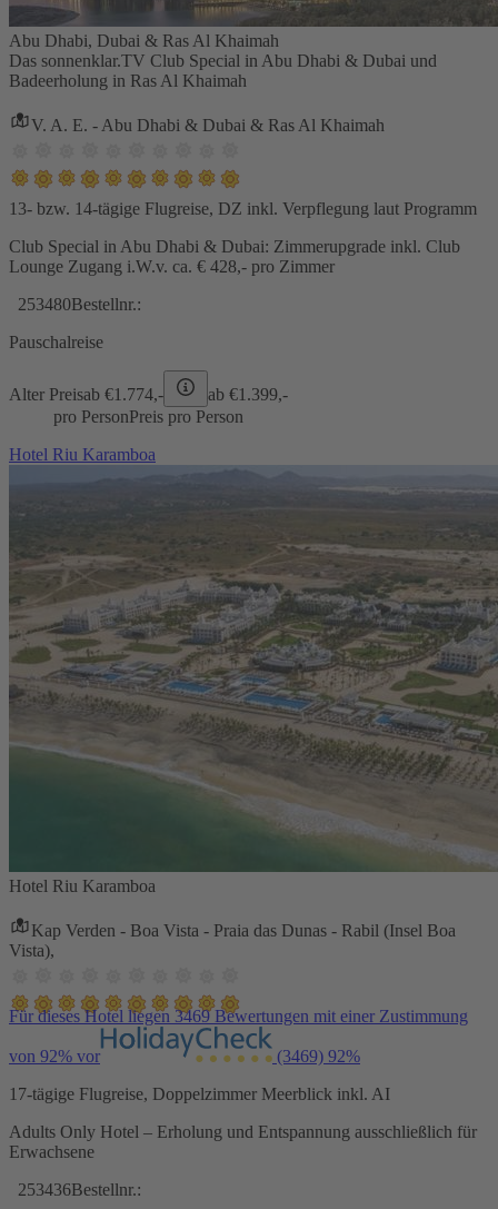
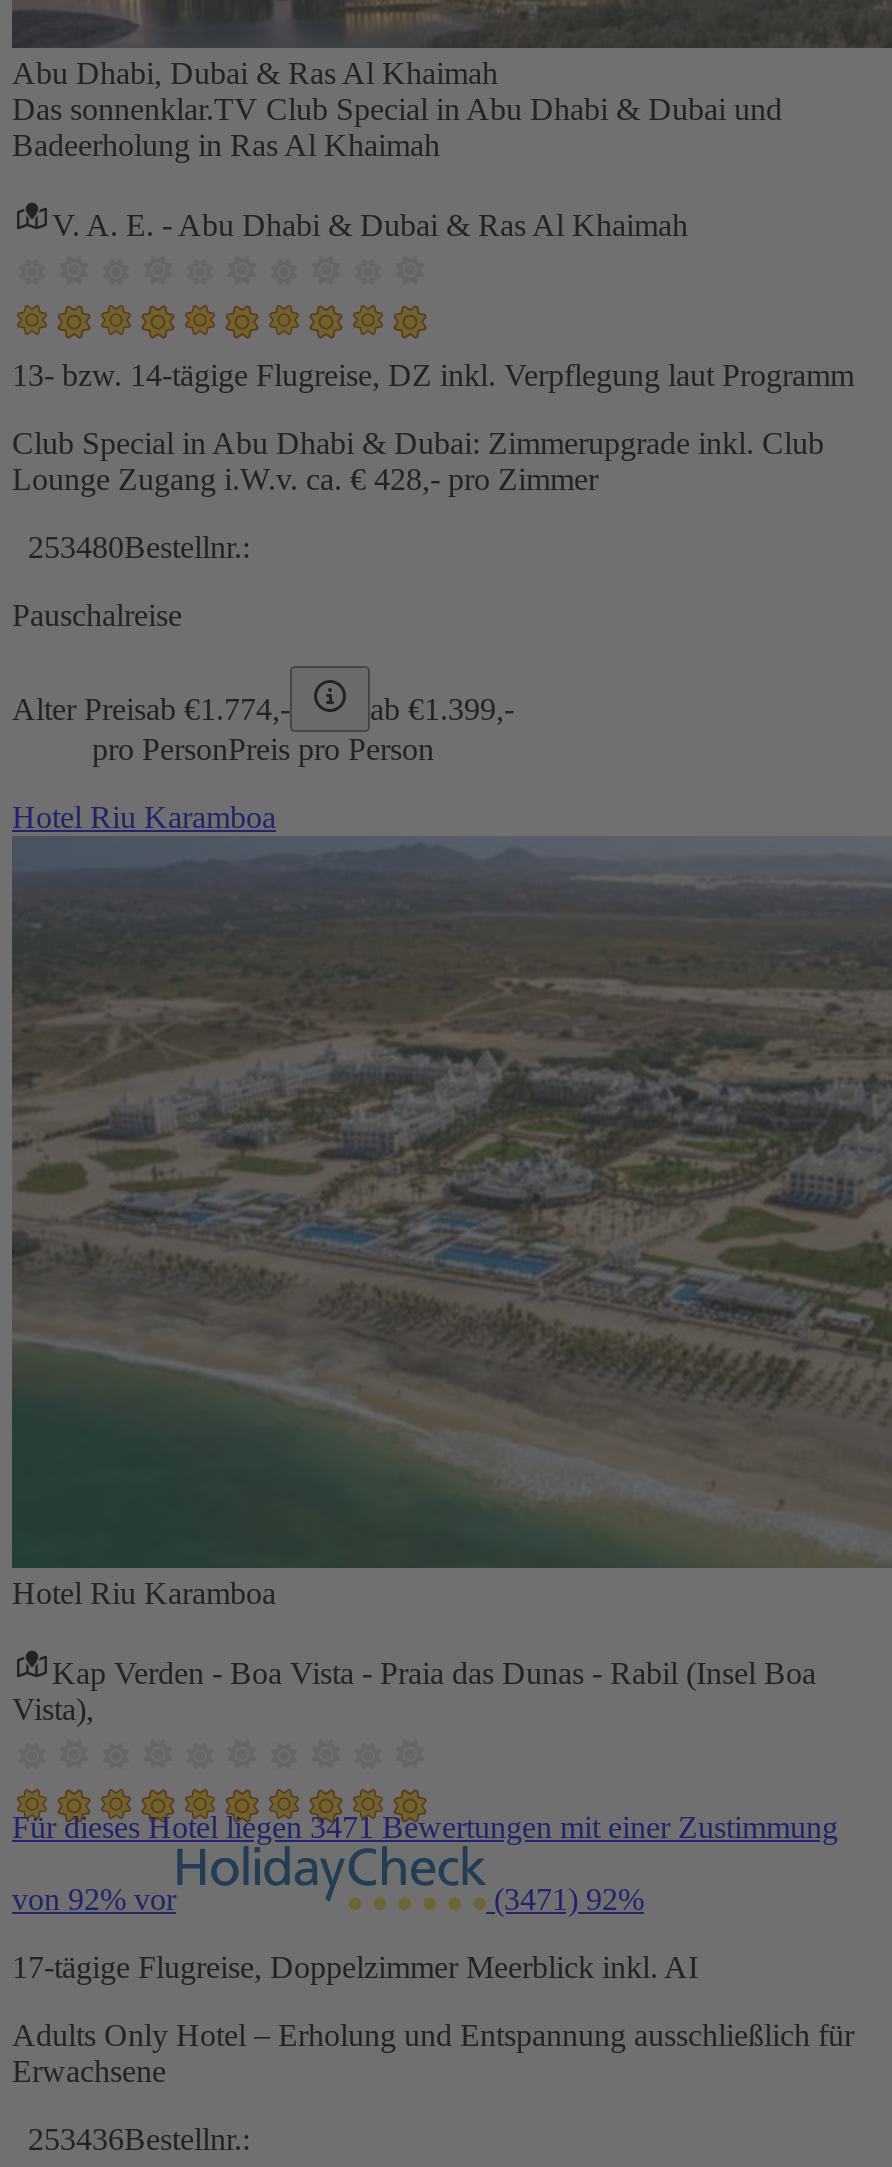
- Für dieses Hotel liegen 3469 Bewertungen mit einer Zustimmung
+ Für dieses Hotel liegen 3471 Bewertungen mit einer Zustimmung

- (3469) 92%
+ (3471) 92%
